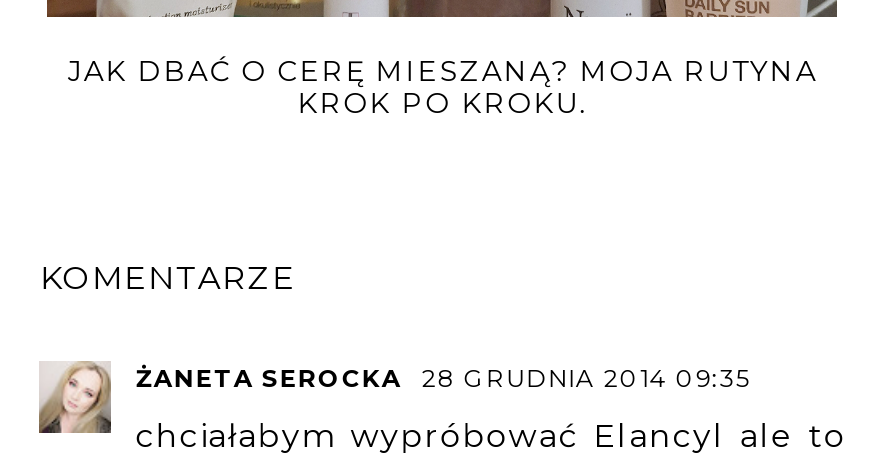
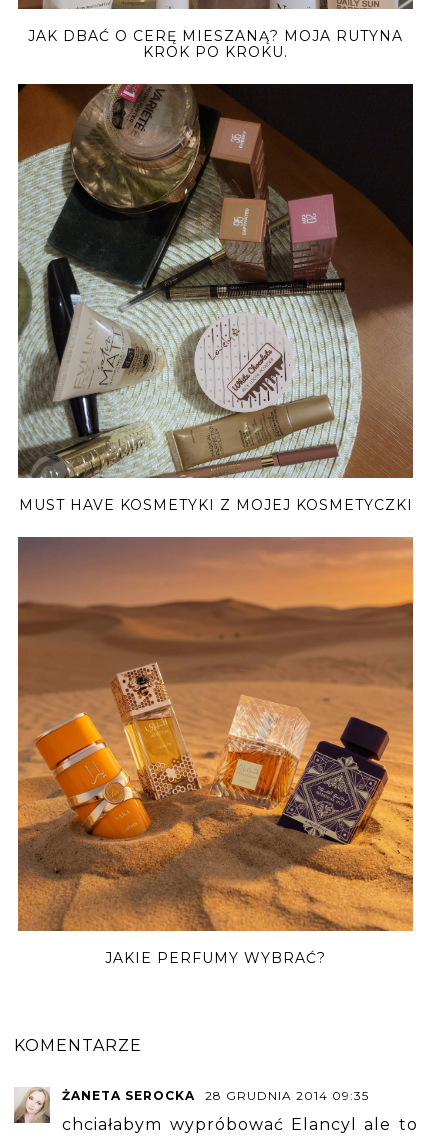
+ [image]
+ MUST HAVE KOSMETYKI Z MOJEJ KOSMETYCZKI

+ [image]
+ JAKIE PERFUMY WYBRAĆ?
